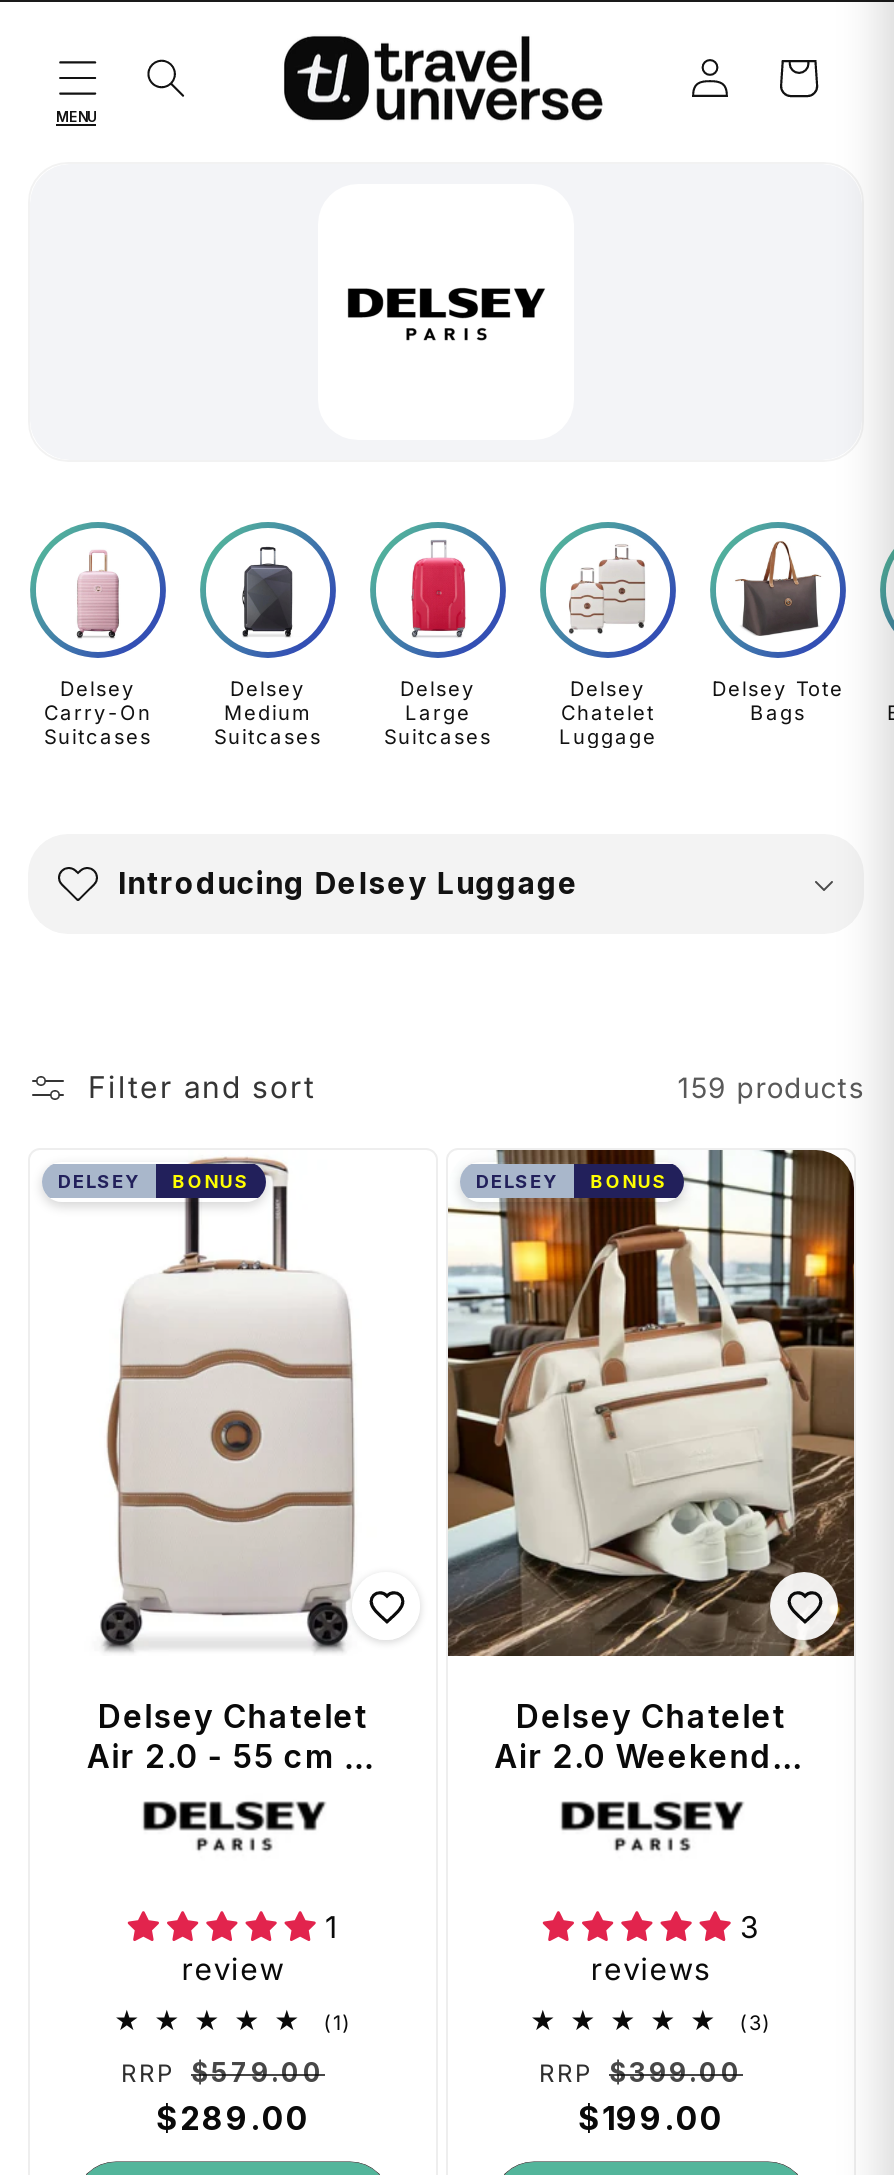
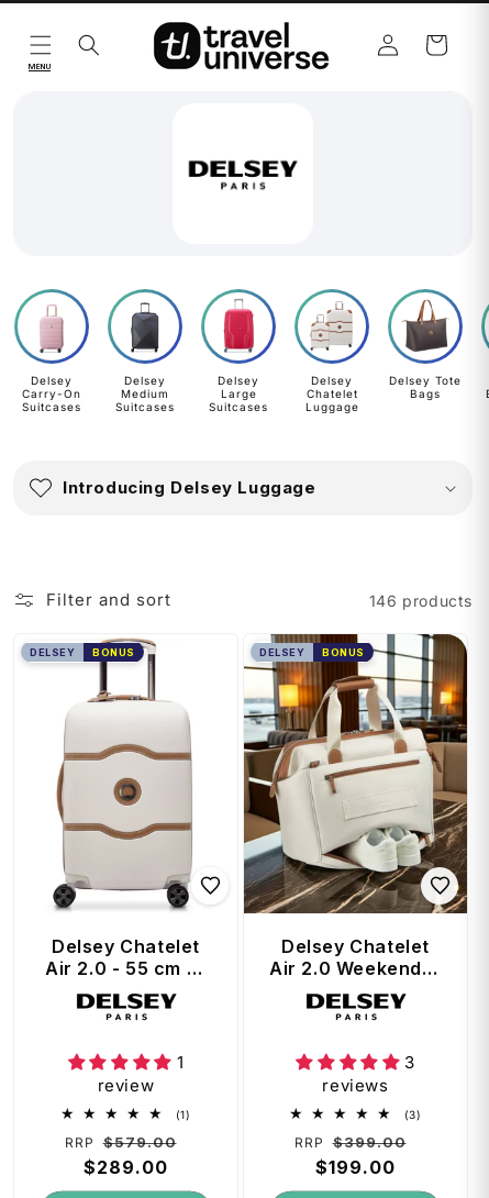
- 159 products
+ 146 products
